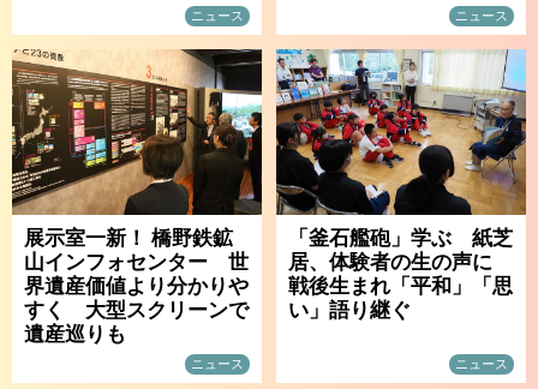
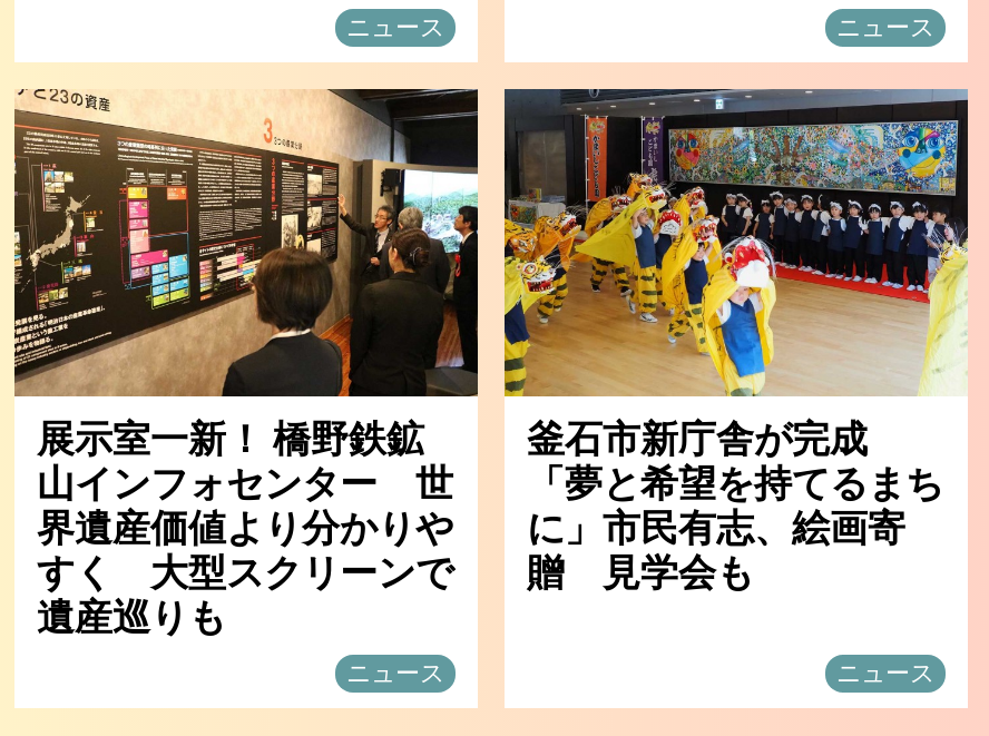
- [image]
- 「釜石艦砲」学ぶ 紙芝
- 居、体験者の生の声に
- 戦後生まれ「平和」「思
- い」語り継ぐ
+ [image]
+ 釜石市新庁舎が完成
+ 「夢と希望を持てるまち
+ に」市民有志、絵画寄
+ 贈 見学会も
